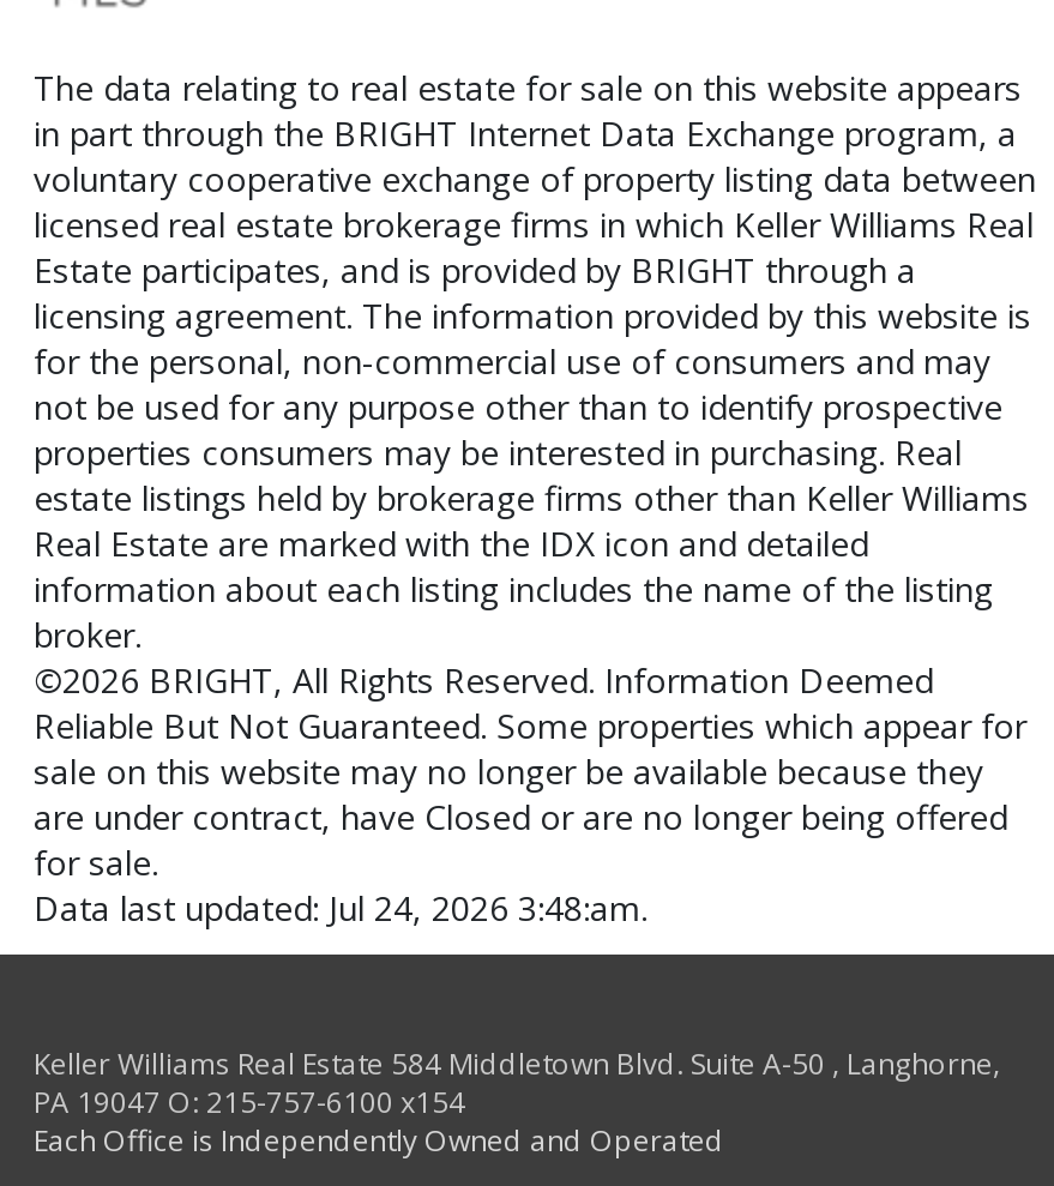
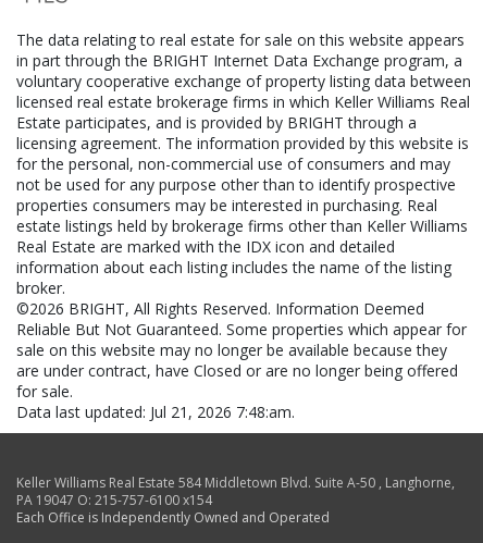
- Data last updated: Jul 24, 2026 3:48:am.
+ Data last updated: Jul 21, 2026 7:48:am.
